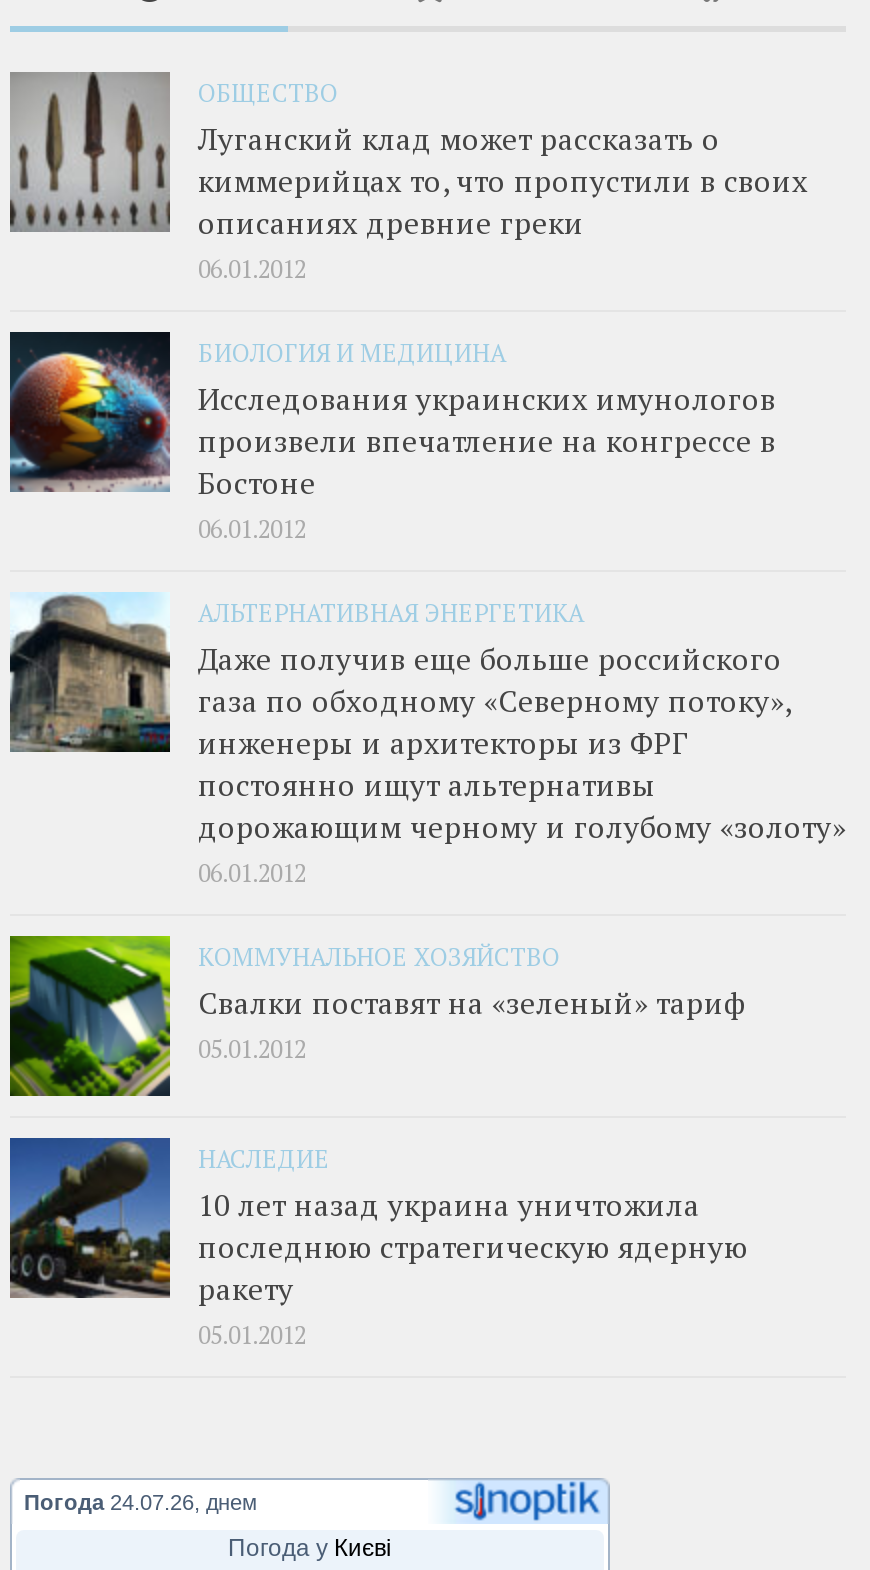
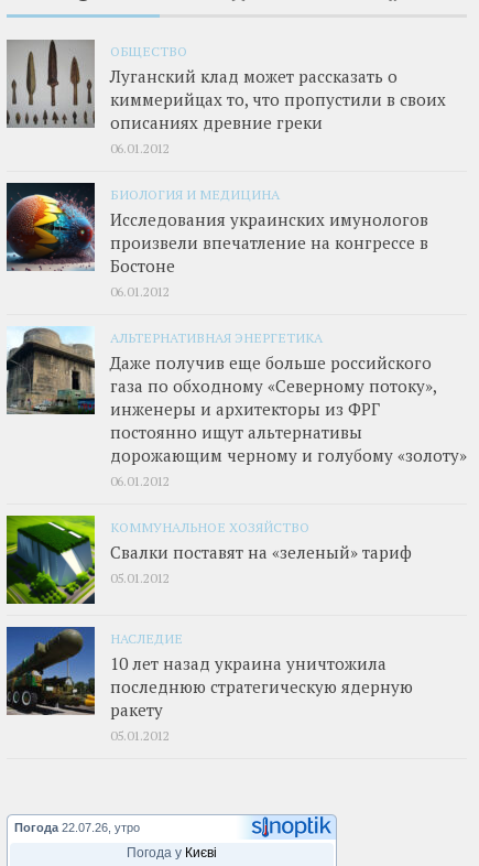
- Погода 24.07.26, днем
+ Погода 22.07.26, утро
